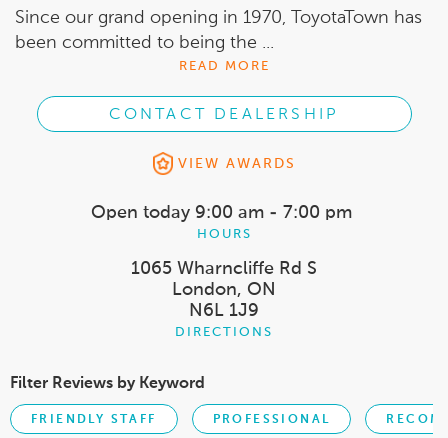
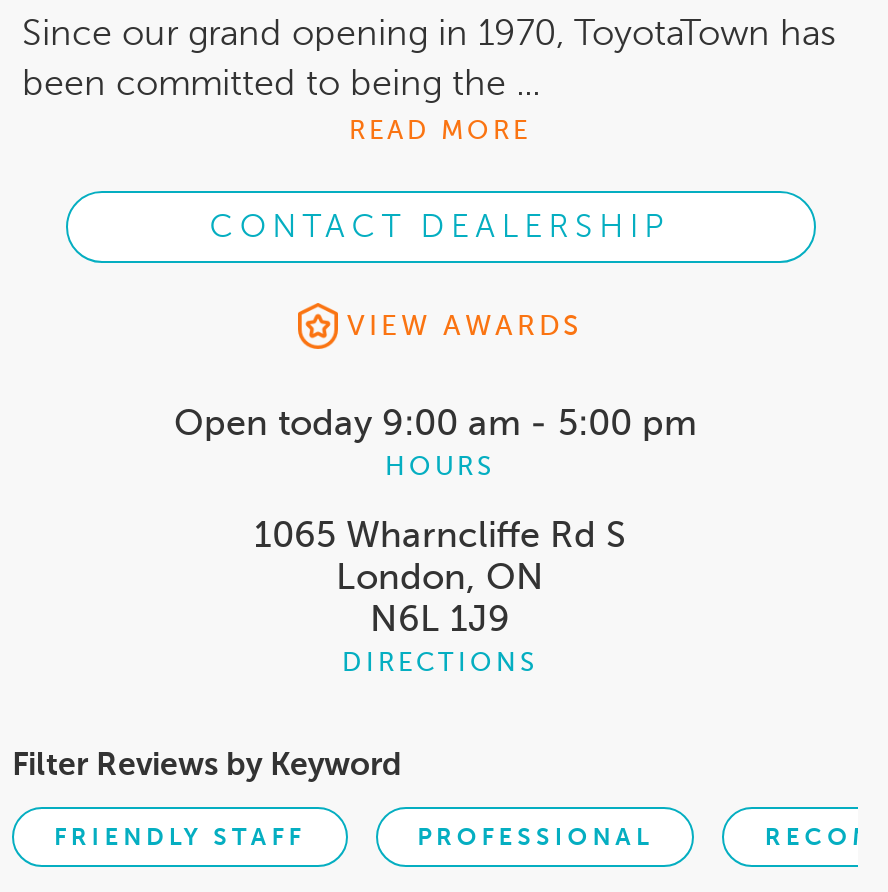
- Open today 9:00 am - 7:00 pm
+ Open today 9:00 am - 5:00 pm
